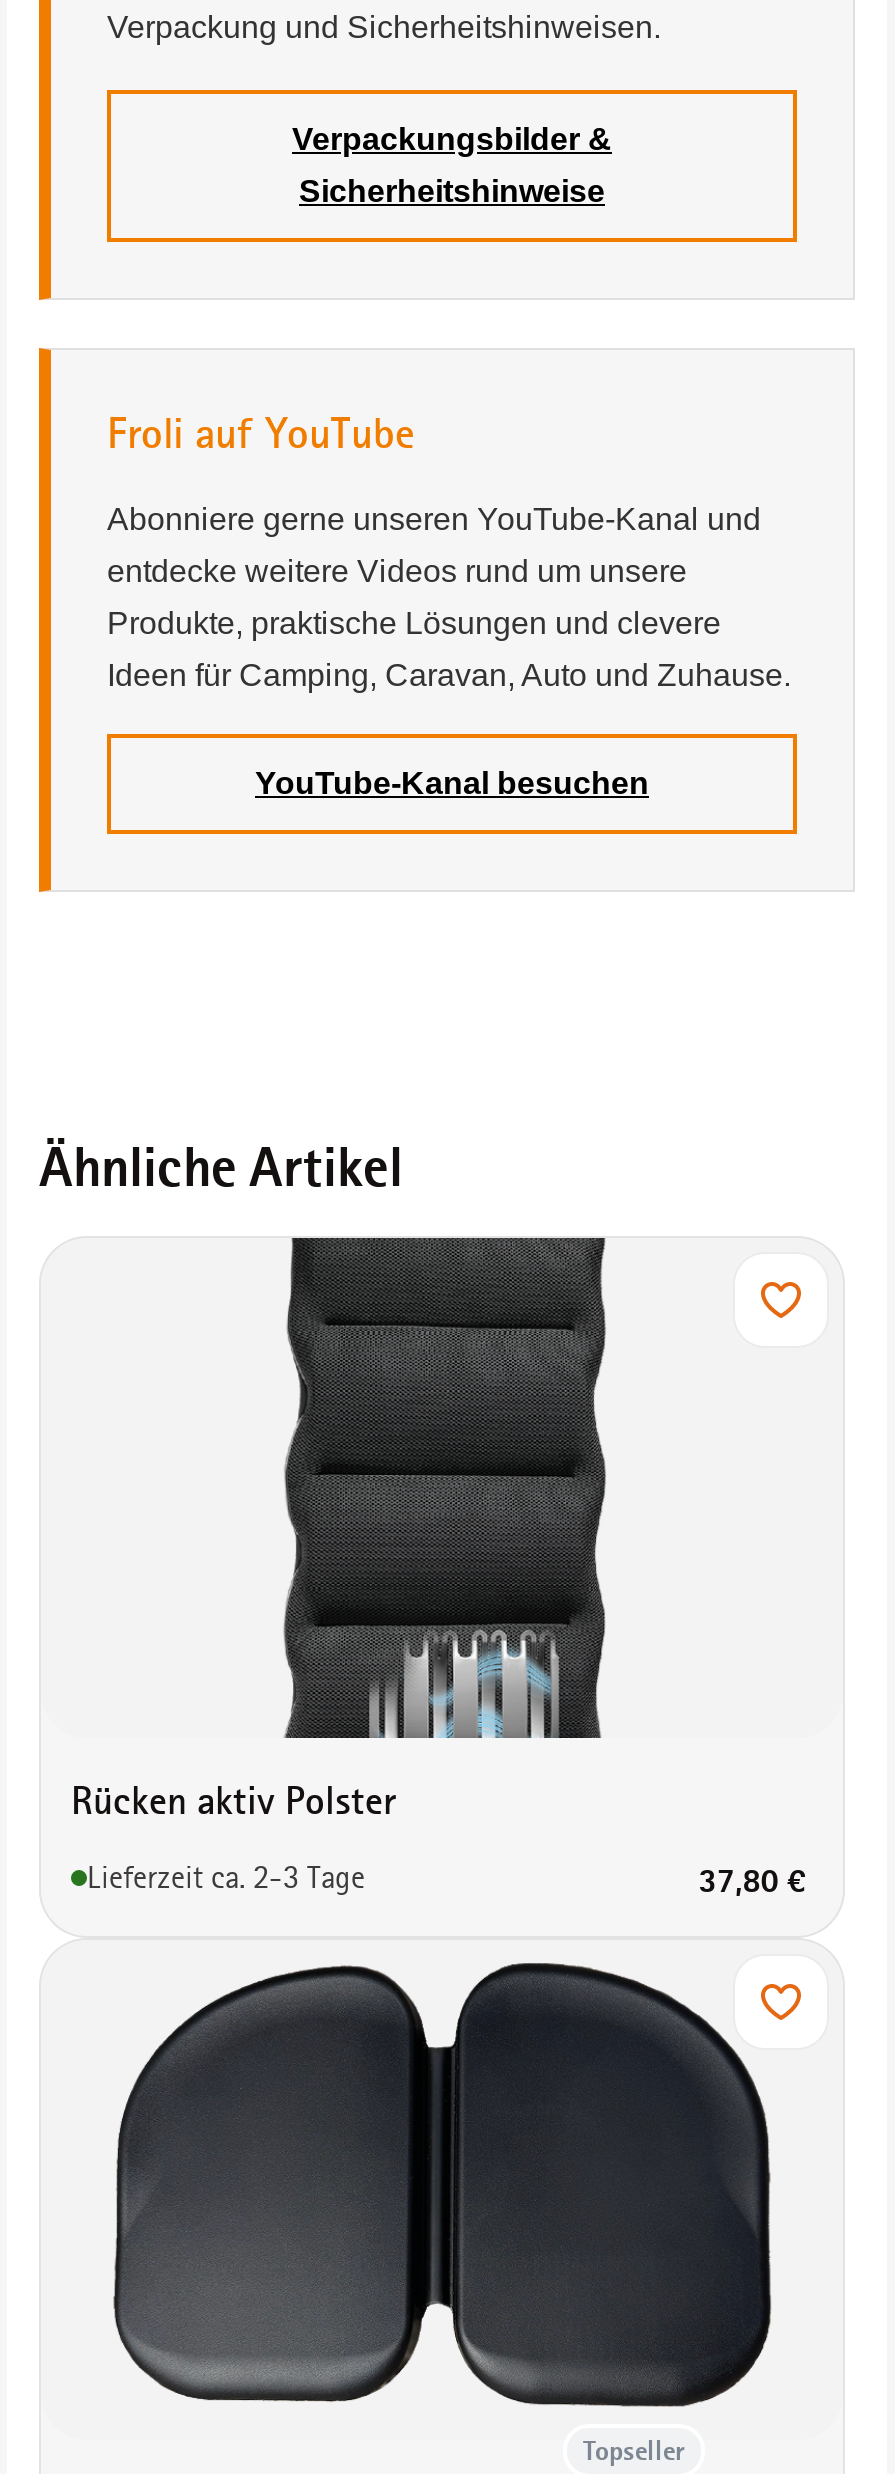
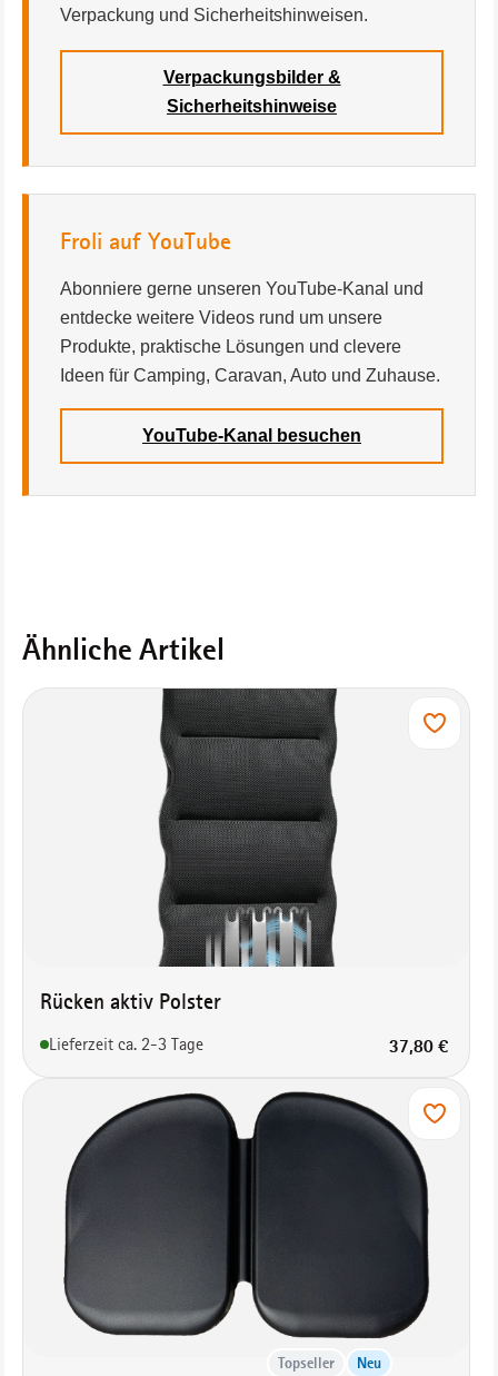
+ Neu
